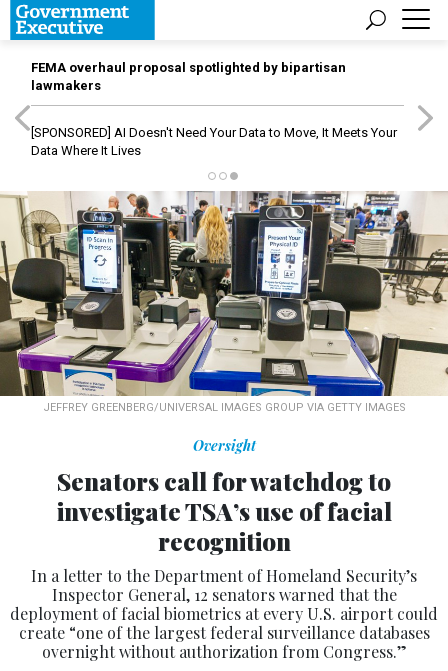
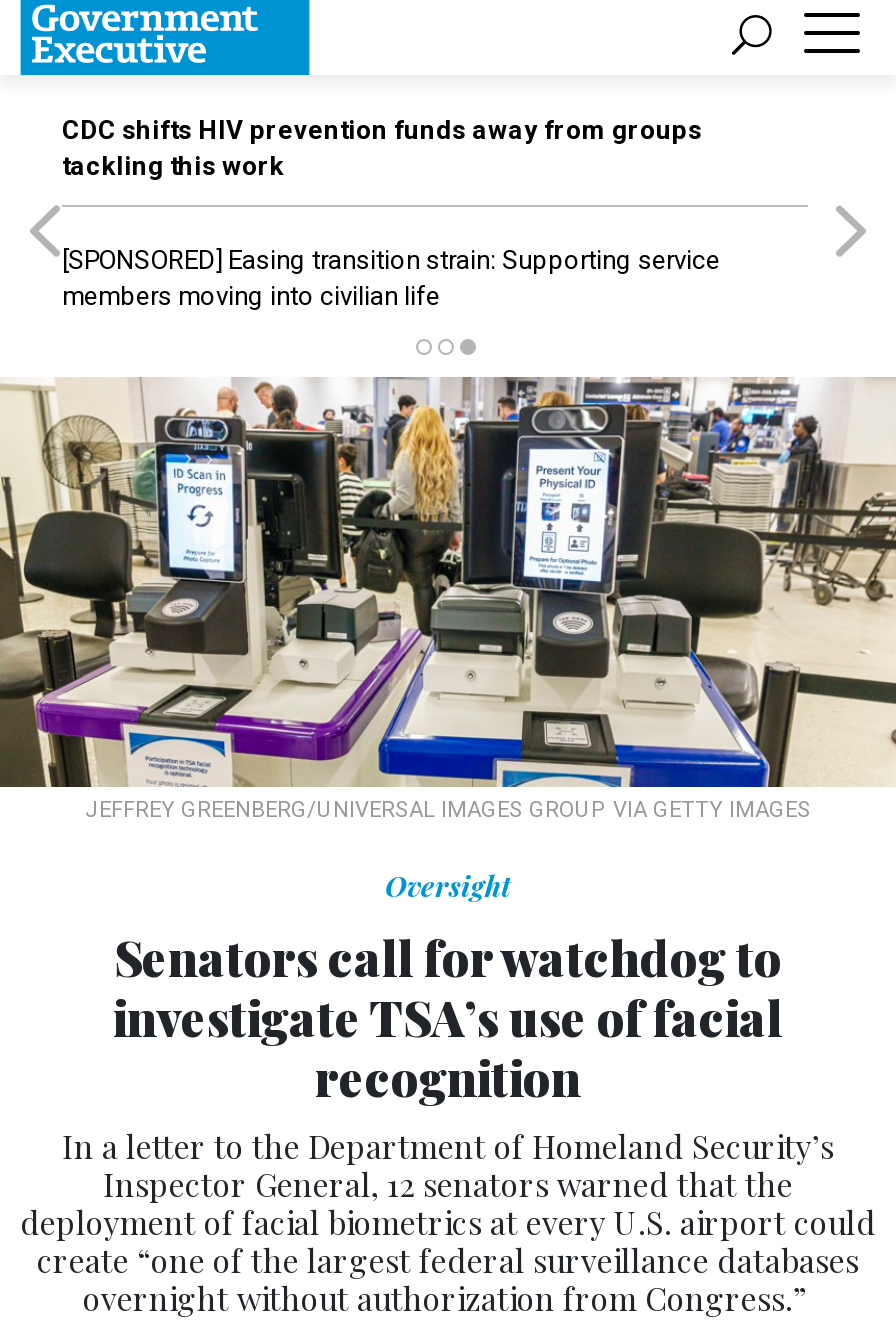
- FEMA overhaul proposal spotlighted by bipartisan
- lawmakers
+ CDC shifts HIV prevention funds away from groups
+ tackling this work

- [SPONSORED] AI Doesn't Need Your Data to Move, It Meets Your
- Data Where It Lives
+ [SPONSORED] Easing transition strain: Supporting service
+ members moving into civilian life
